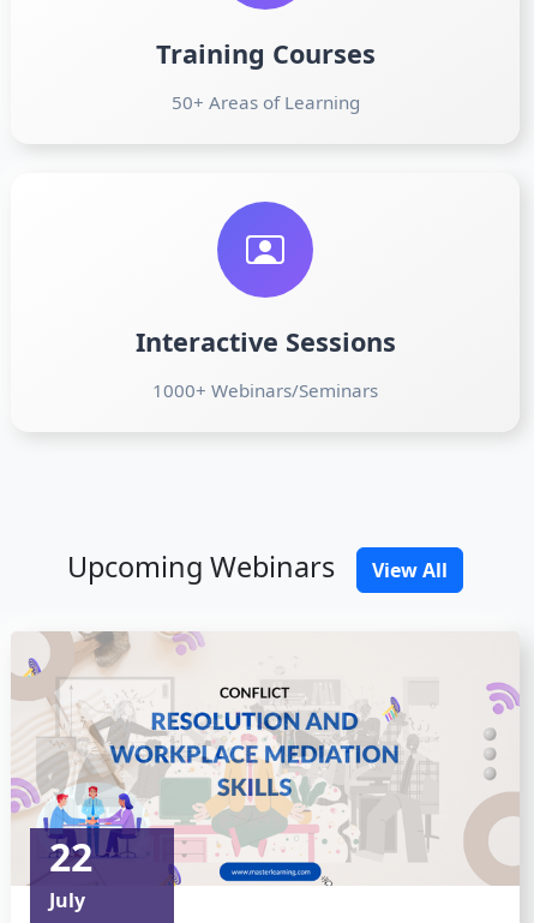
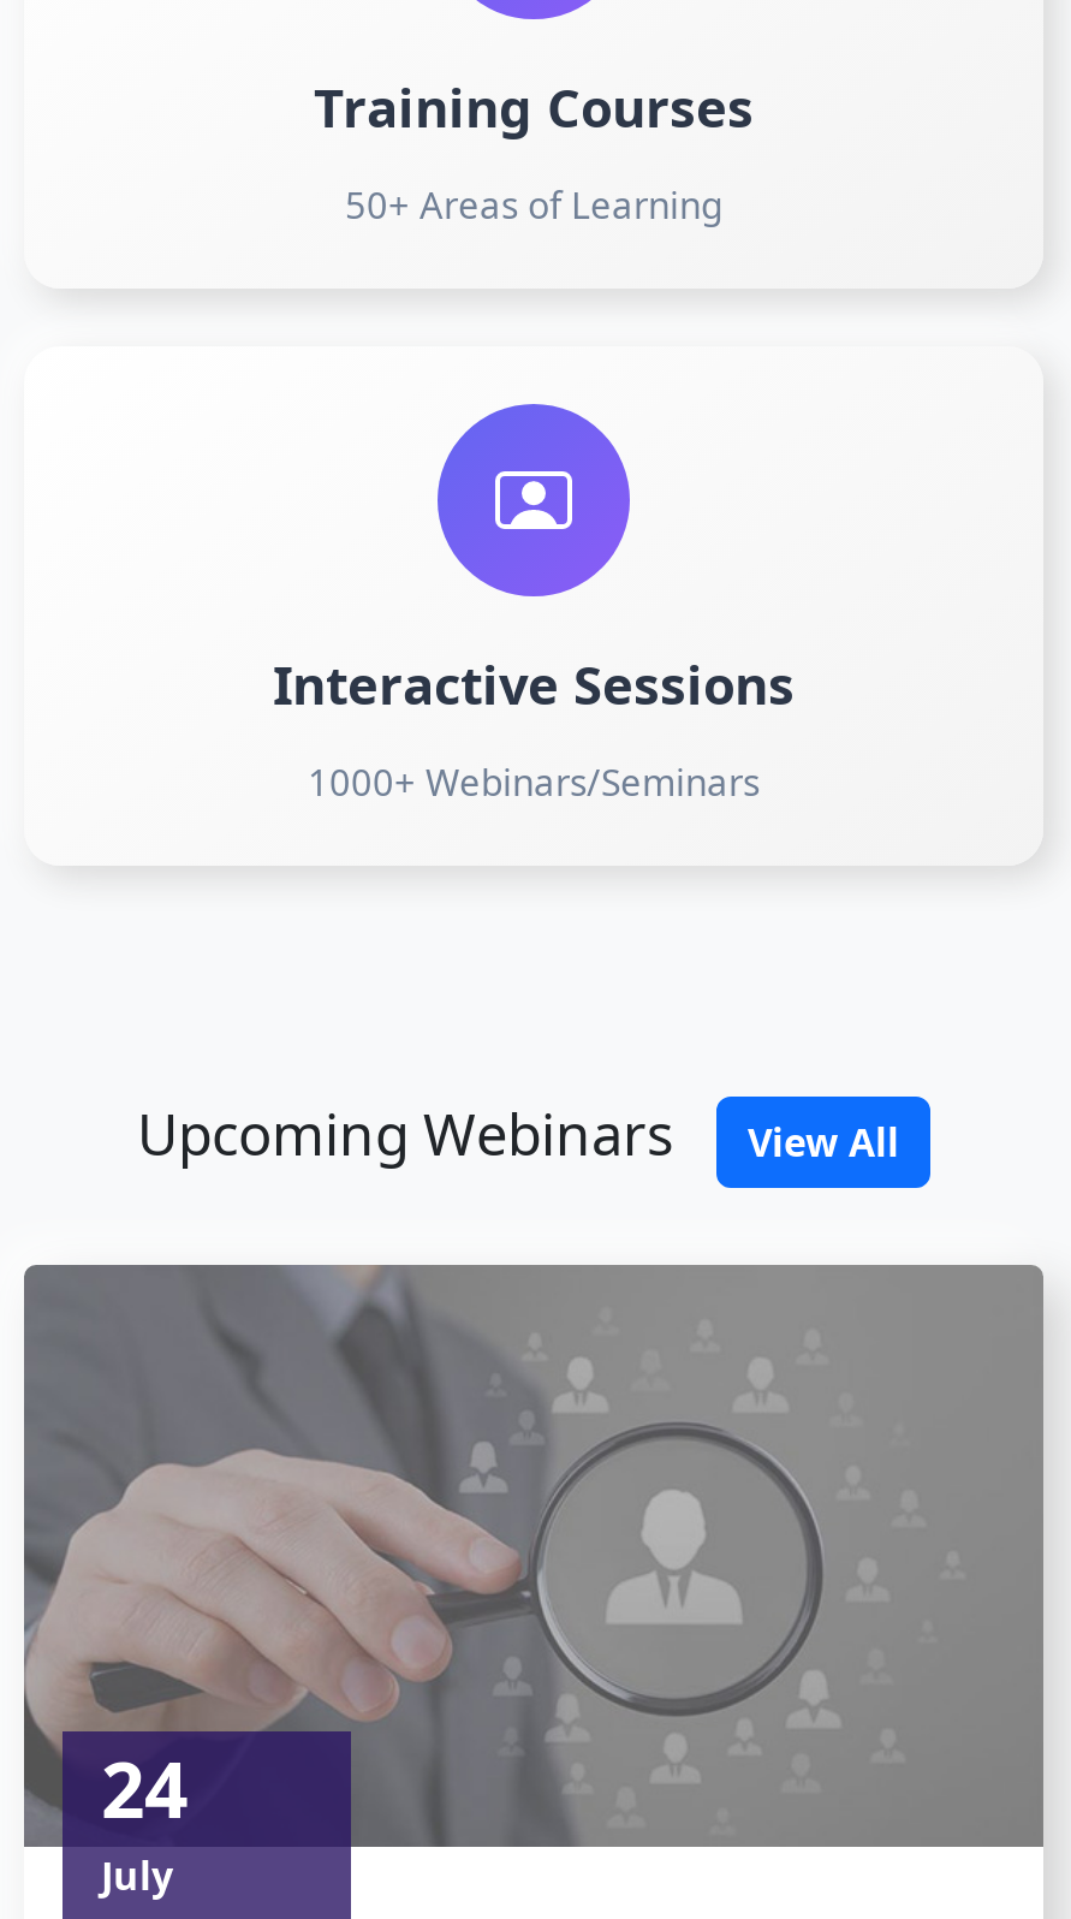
- [image]
- 22
+ [image]
+ 24
